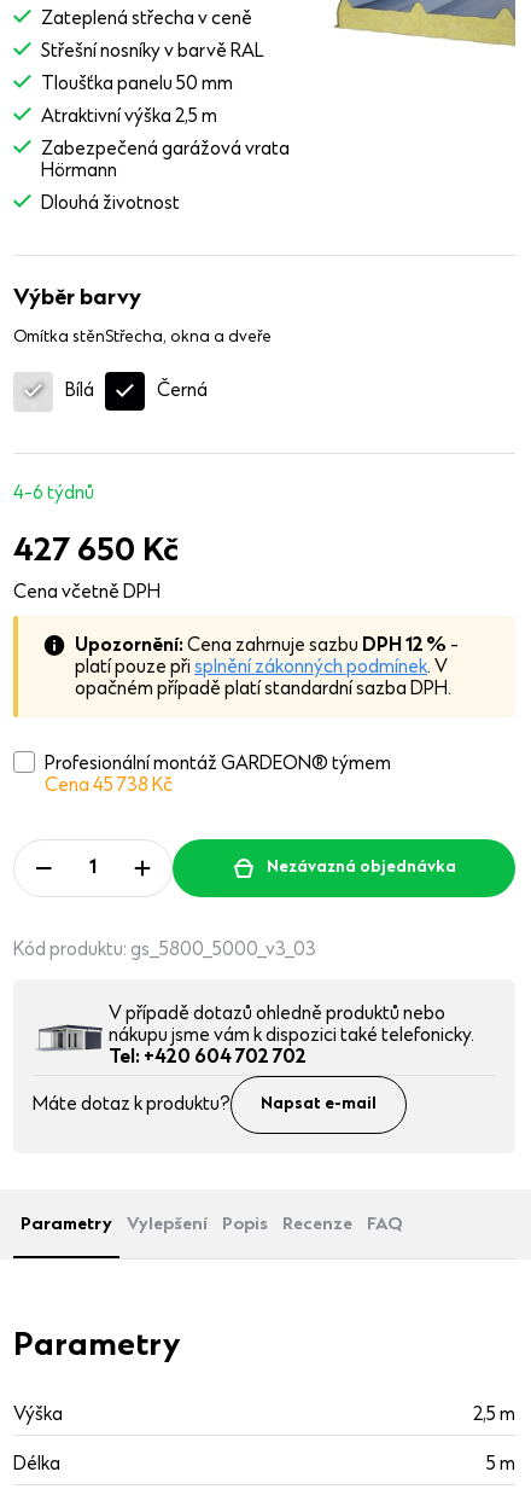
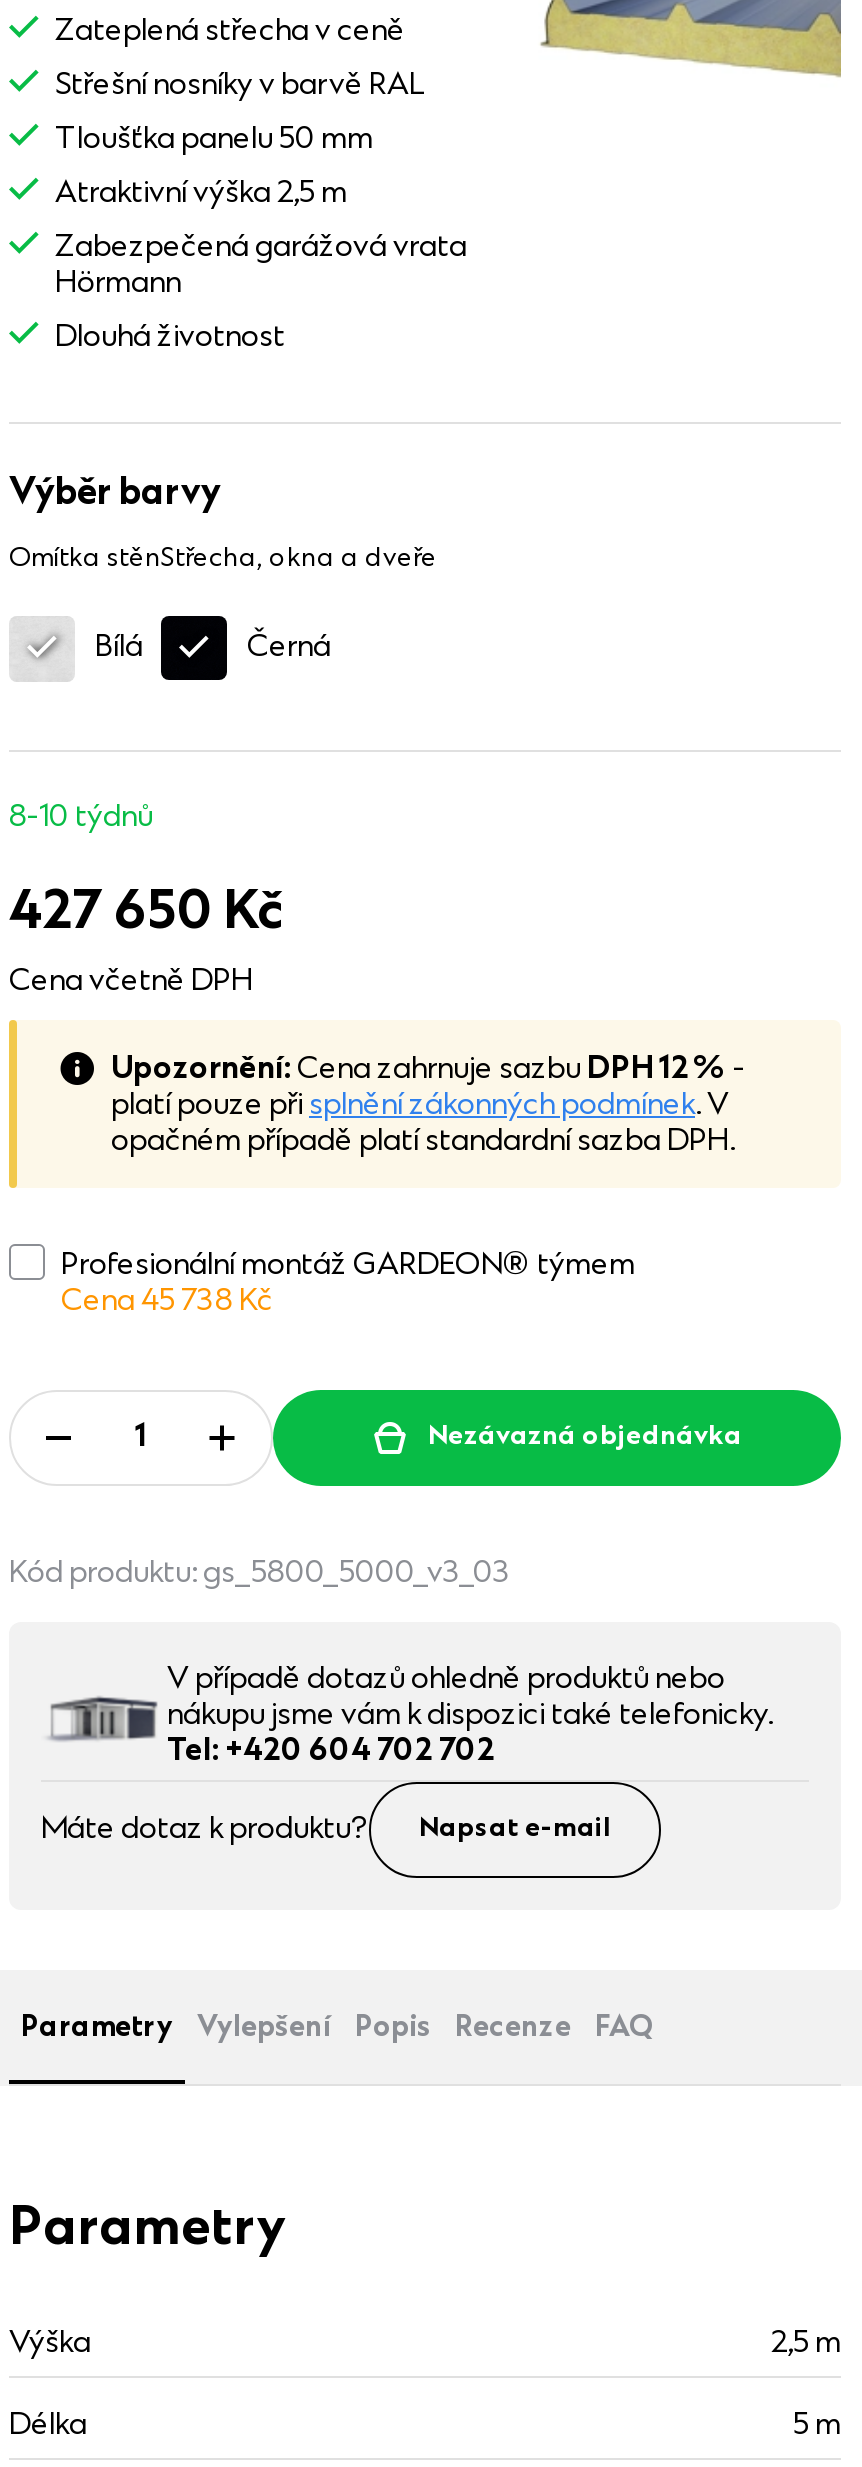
- 4-6 týdnů
+ 8-10 týdnů
